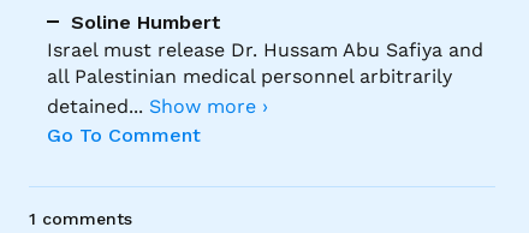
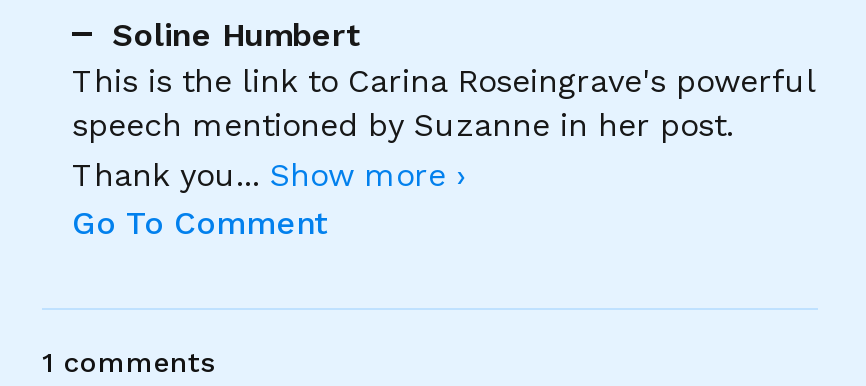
- Israel must release Dr. Hussam Abu Safiya and
- all Palestinian medical personnel arbitrarily
- detained... Show more ›
+ This is the link to Carina Roseingrave's powerful
+ speech mentioned by Suzanne in her post.
+ Thank you... Show more ›
